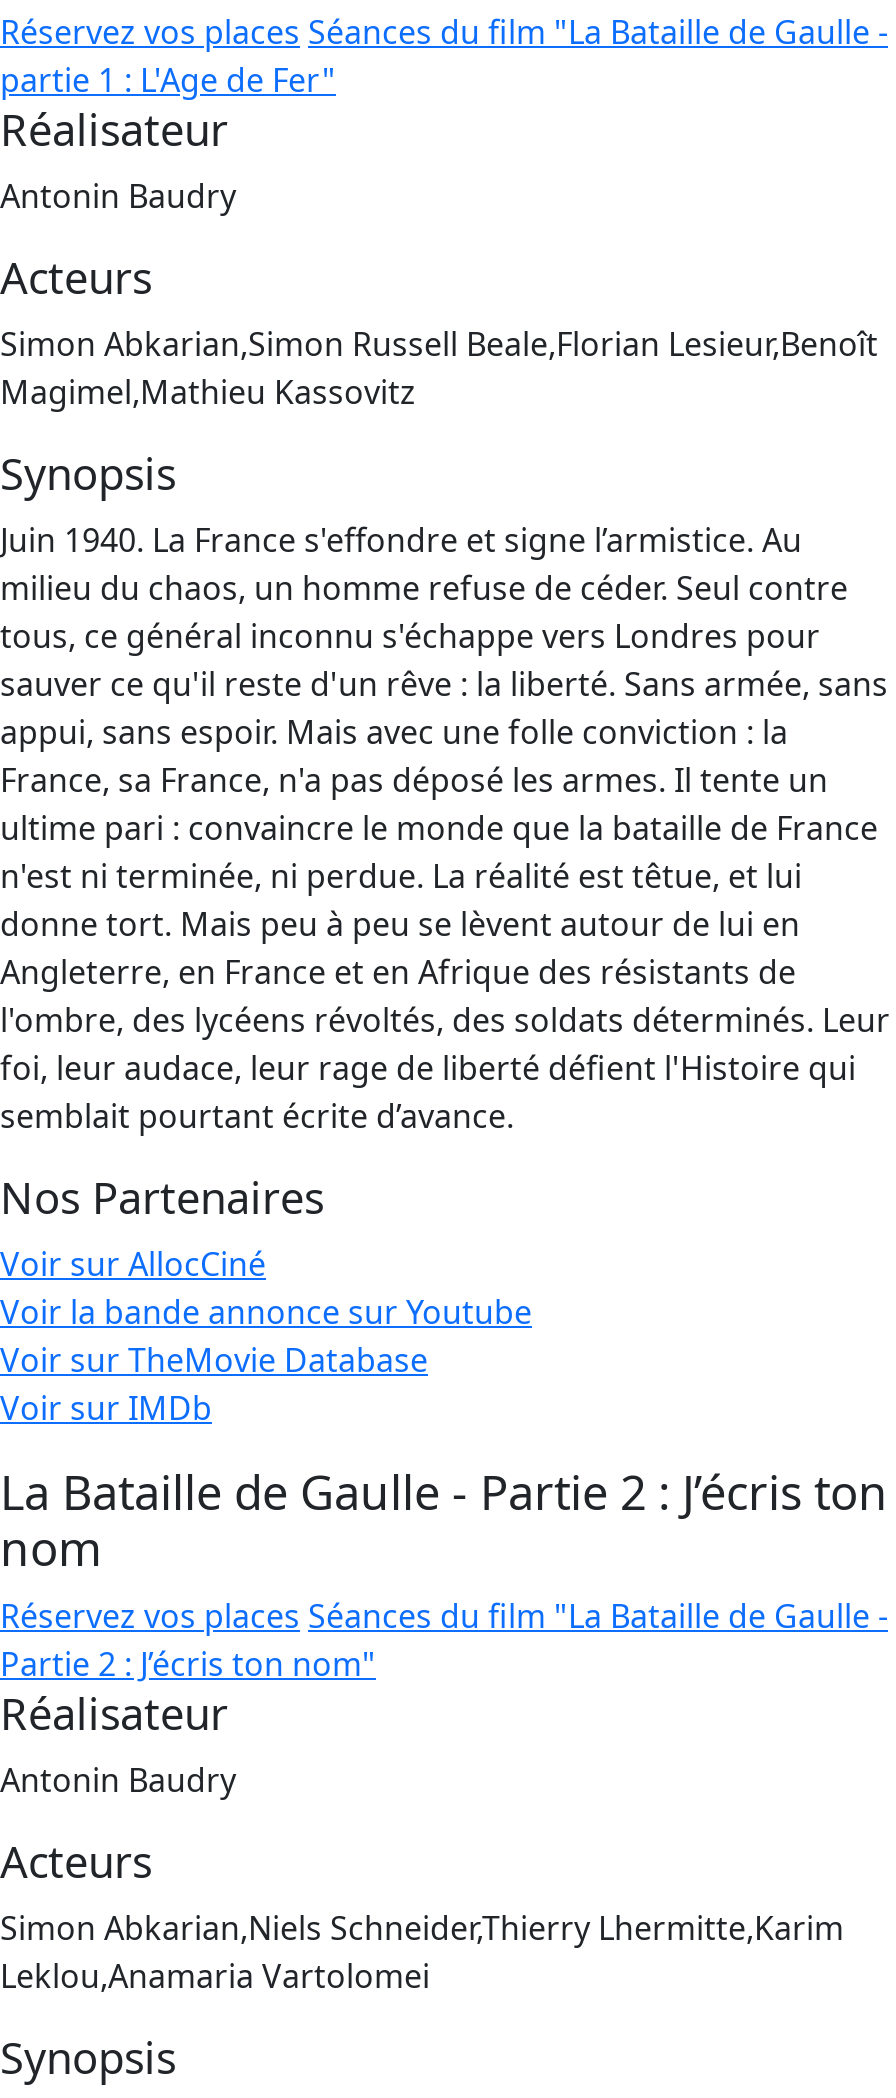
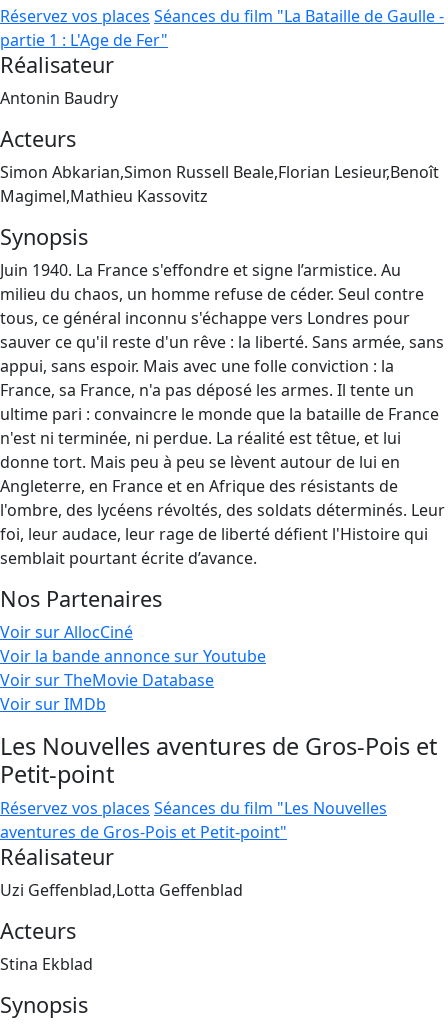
- La Bataille de Gaulle - Partie 2 : J’écris ton
- nom
- Réservez vos places Séances du film "La Bataille de Gaulle -
- Partie 2 : J’écris ton nom"
+ Les Nouvelles aventures de Gros-Pois et
+ Petit-point
+ Réservez vos places Séances du film "Les Nouvelles
+ aventures de Gros-Pois et Petit-point"

- Antonin Baudry
+ Uzi Geffenblad,Lotta Geffenblad

- Simon Abkarian,Niels Schneider,Thierry Lhermitte,Karim
- Leklou,Anamaria Vartolomei
+ Stina Ekblad
